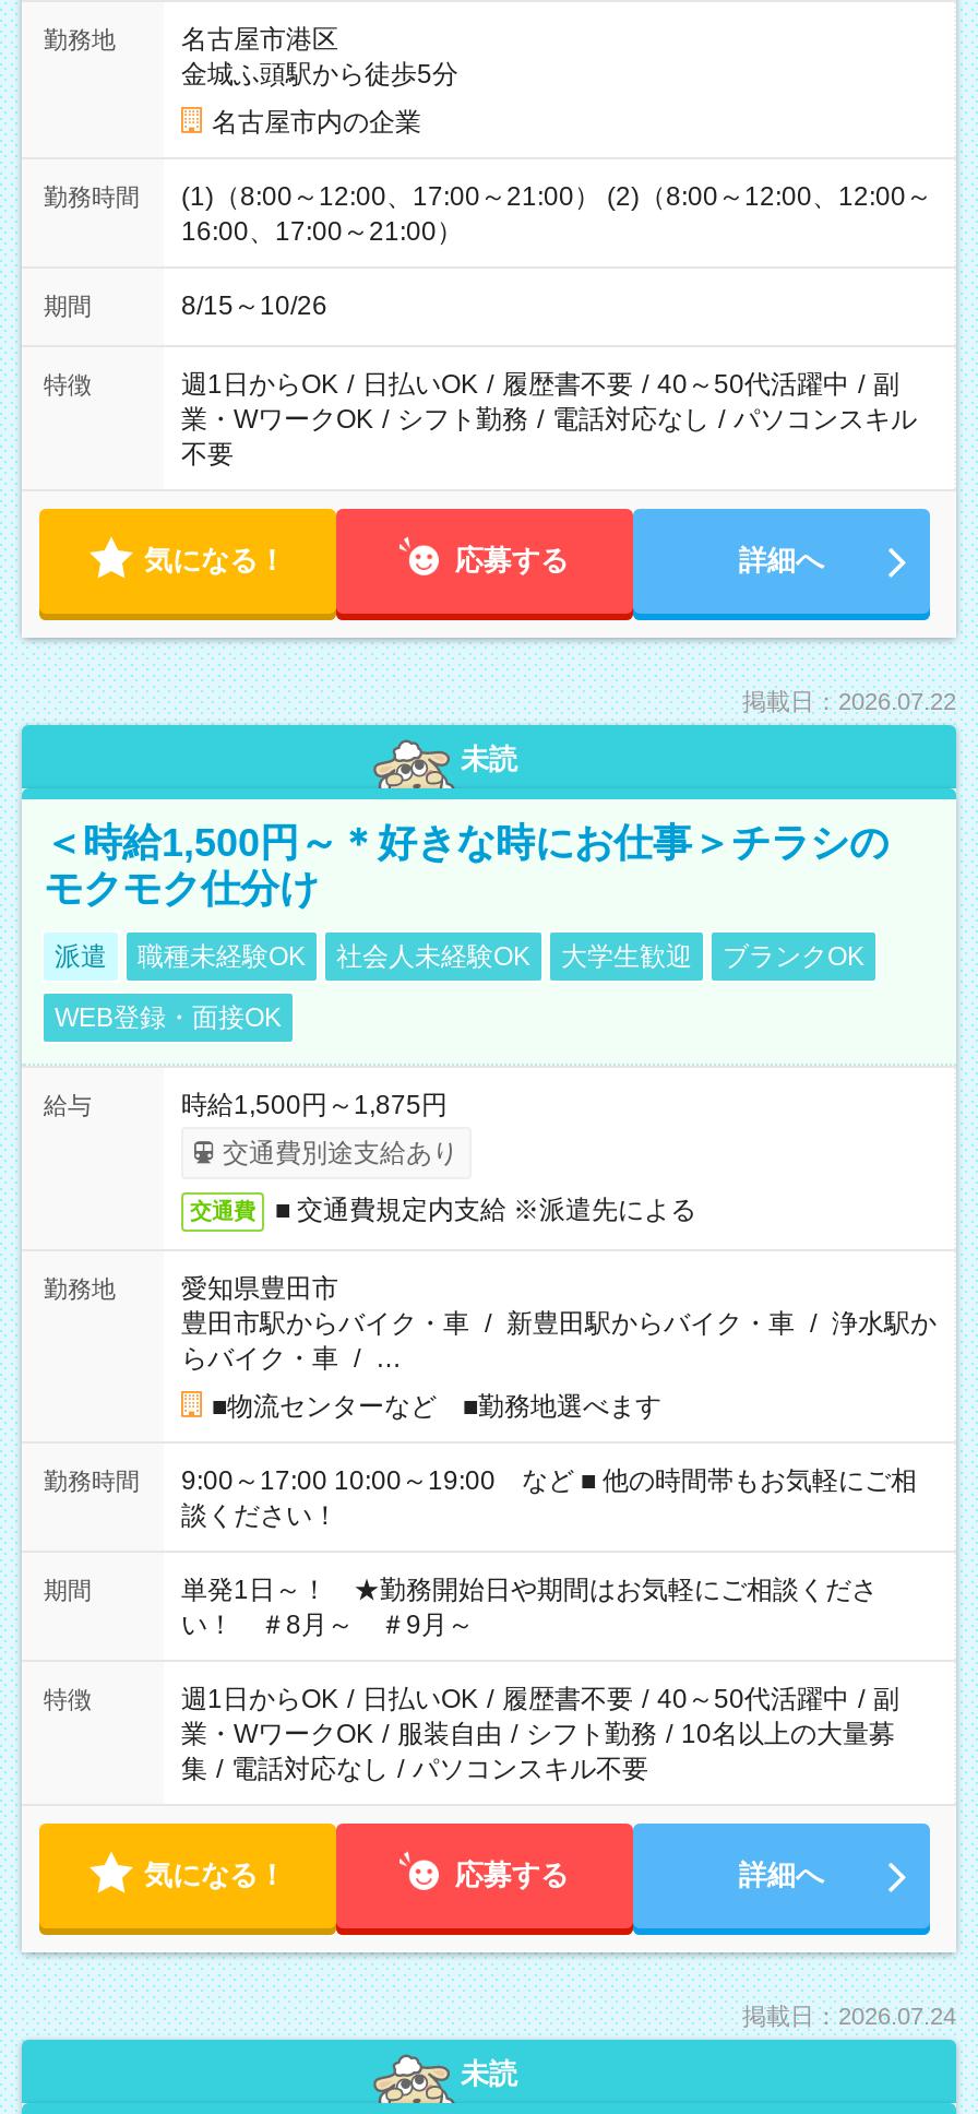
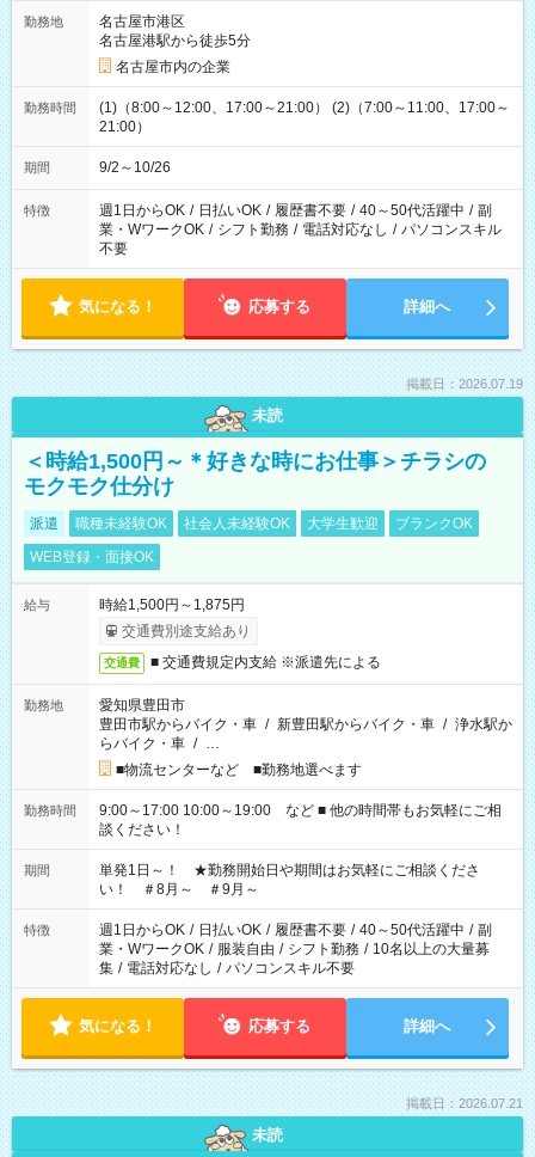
- 金城ふ頭駅から徒歩5分
+ 名古屋港駅から徒歩5分

- (1)（8:00～12:00、17:00～21:00） (2)（8:00～12:00、12:00～
- 16:00、17:00～21:00）
+ (1)（8:00～12:00、17:00～21:00） (2)（7:00～11:00、17:00～
+ 21:00）

- 8/15～10/26
+ 9/2～10/26

- 掲載日：2026.07.22
+ 掲載日：2026.07.19

- 掲載日：2026.07.24
+ 掲載日：2026.07.21
